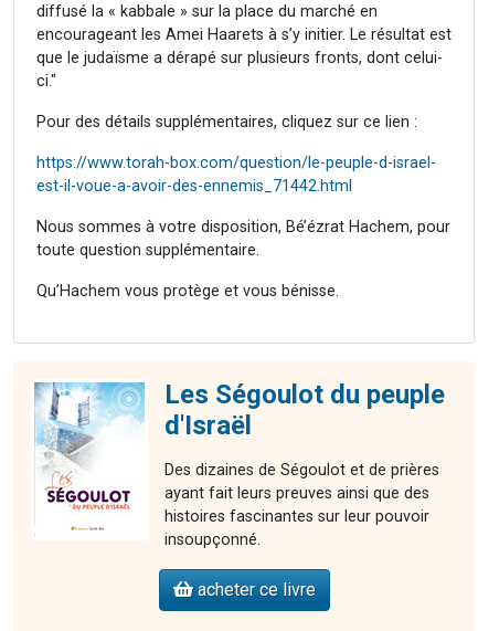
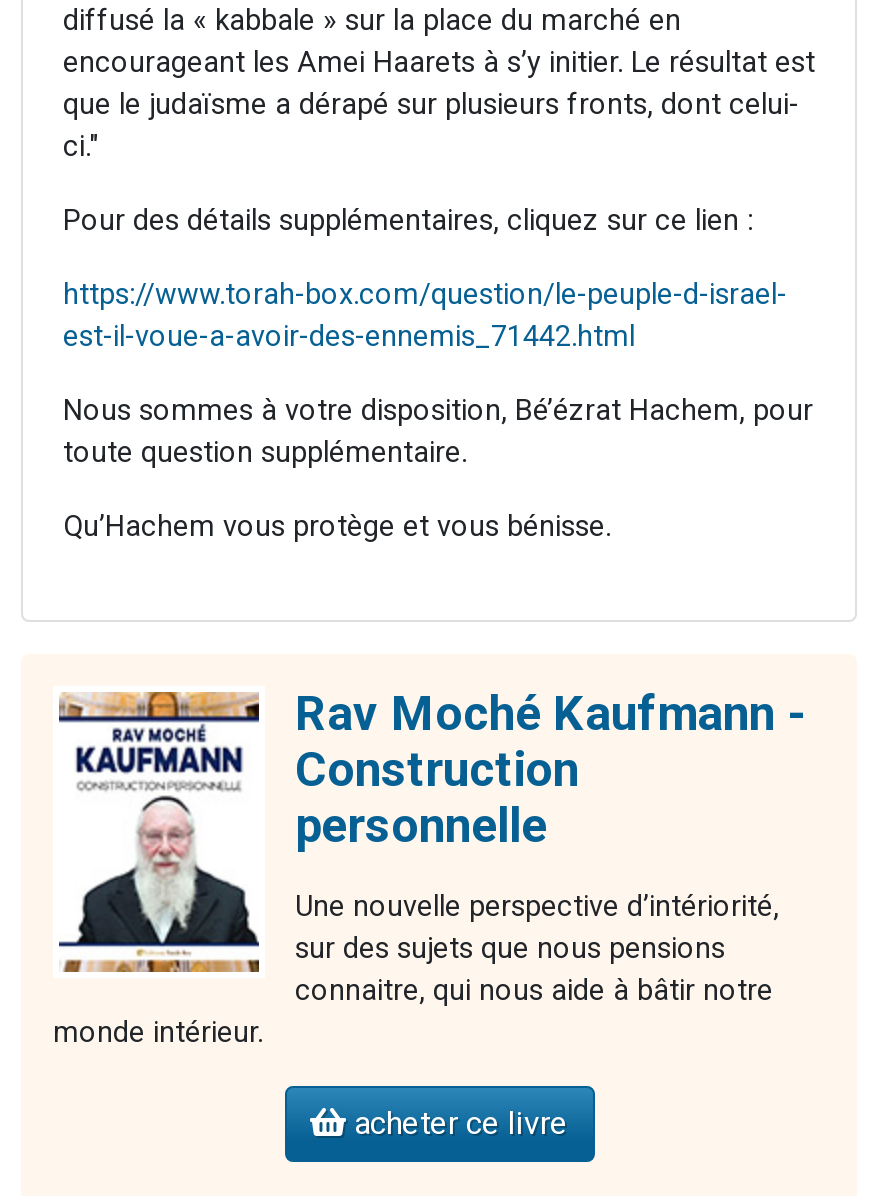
- [image]
- Les Ségoulot du peuple
- d'Israël
+ [image]
+ Rav Moché Kaufmann -
+ Construction
+ personnelle

- Des dizaines de Ségoulot et de prières
- ayant fait leurs preuves ainsi que des
- histoires fascinantes sur leur pouvoir
- insoupçonné.
+ Une nouvelle perspective d’intériorité,
+ sur des sujets que nous pensions
+ connaitre, qui nous aide à bâtir notre
+ monde intérieur.
